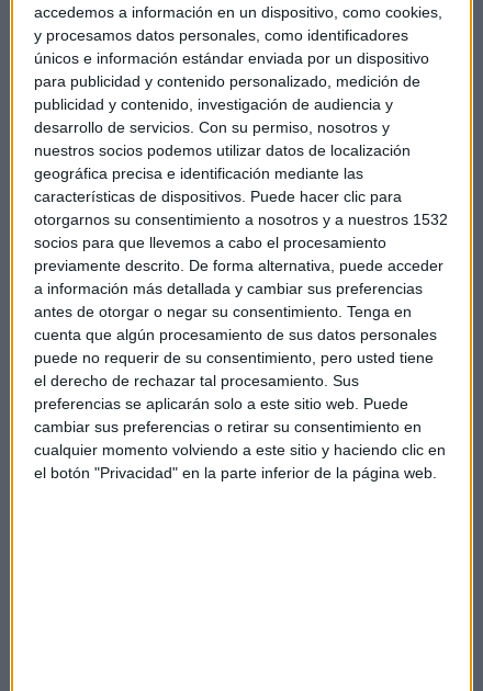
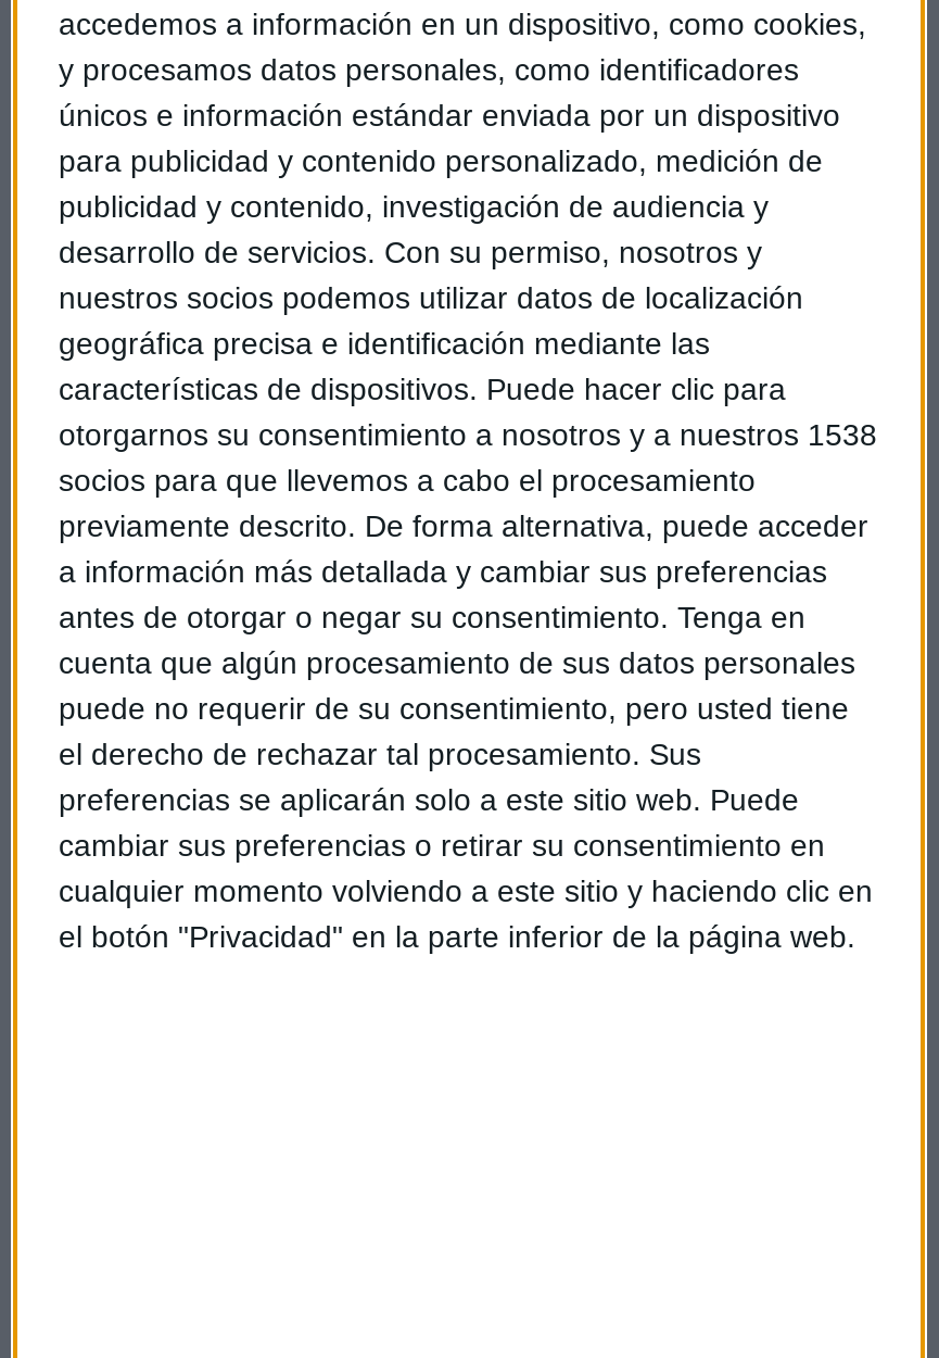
- otorgarnos su consentimiento a nosotros y a nuestros 1532
+ otorgarnos su consentimiento a nosotros y a nuestros 1538
